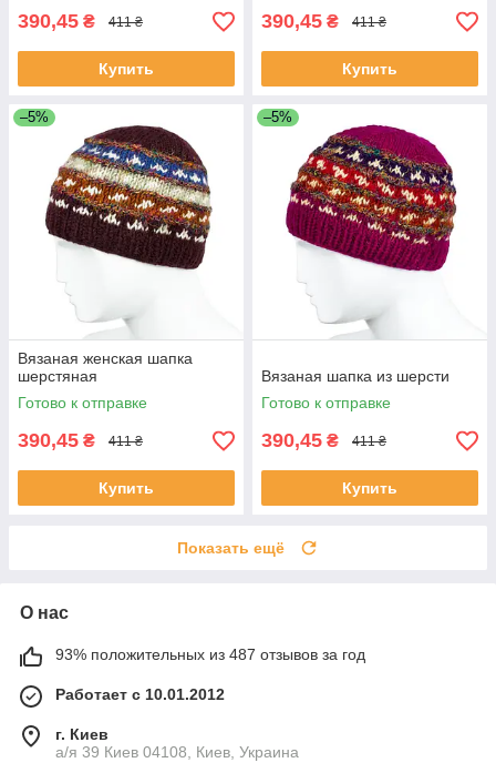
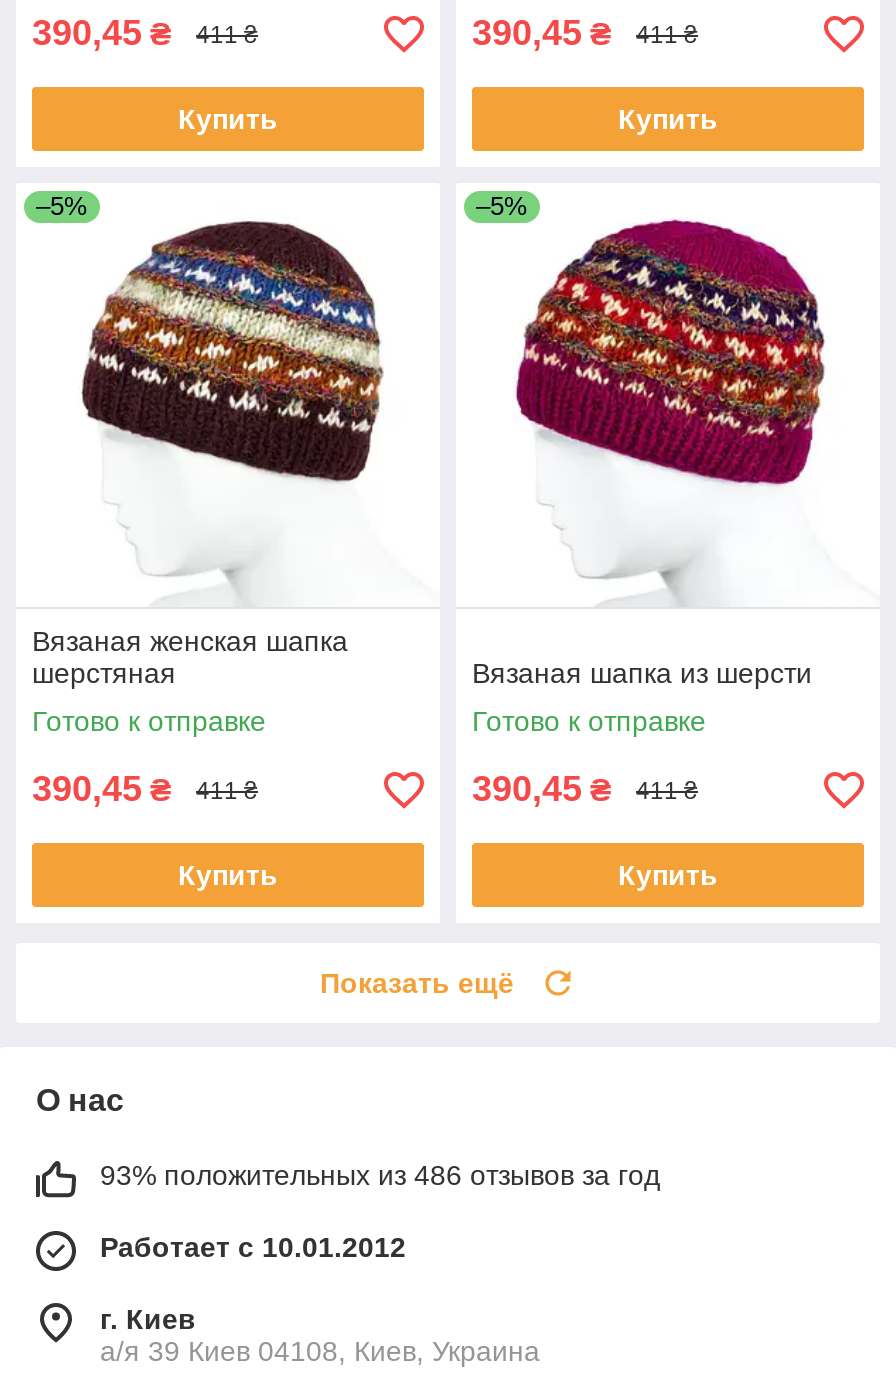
- 93% положительных из 487 отзывов за год
+ 93% положительных из 486 отзывов за год
